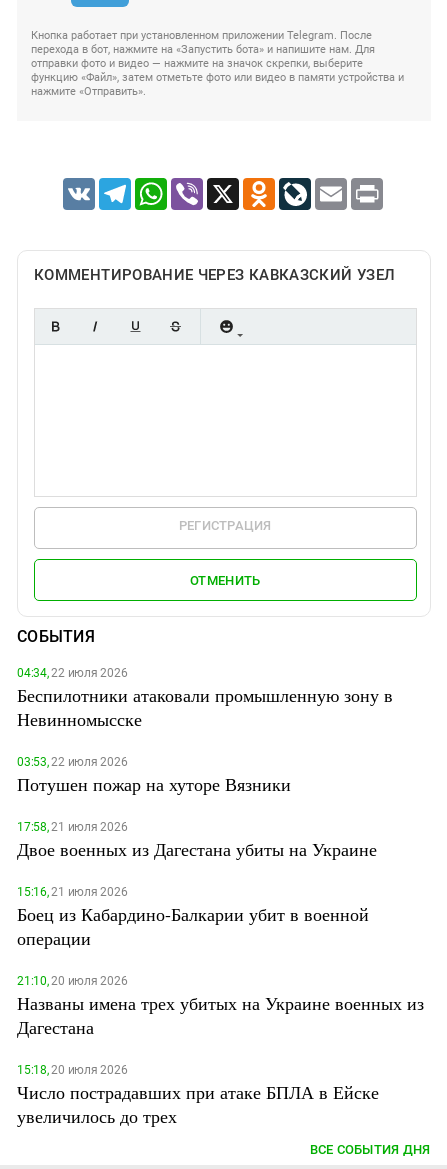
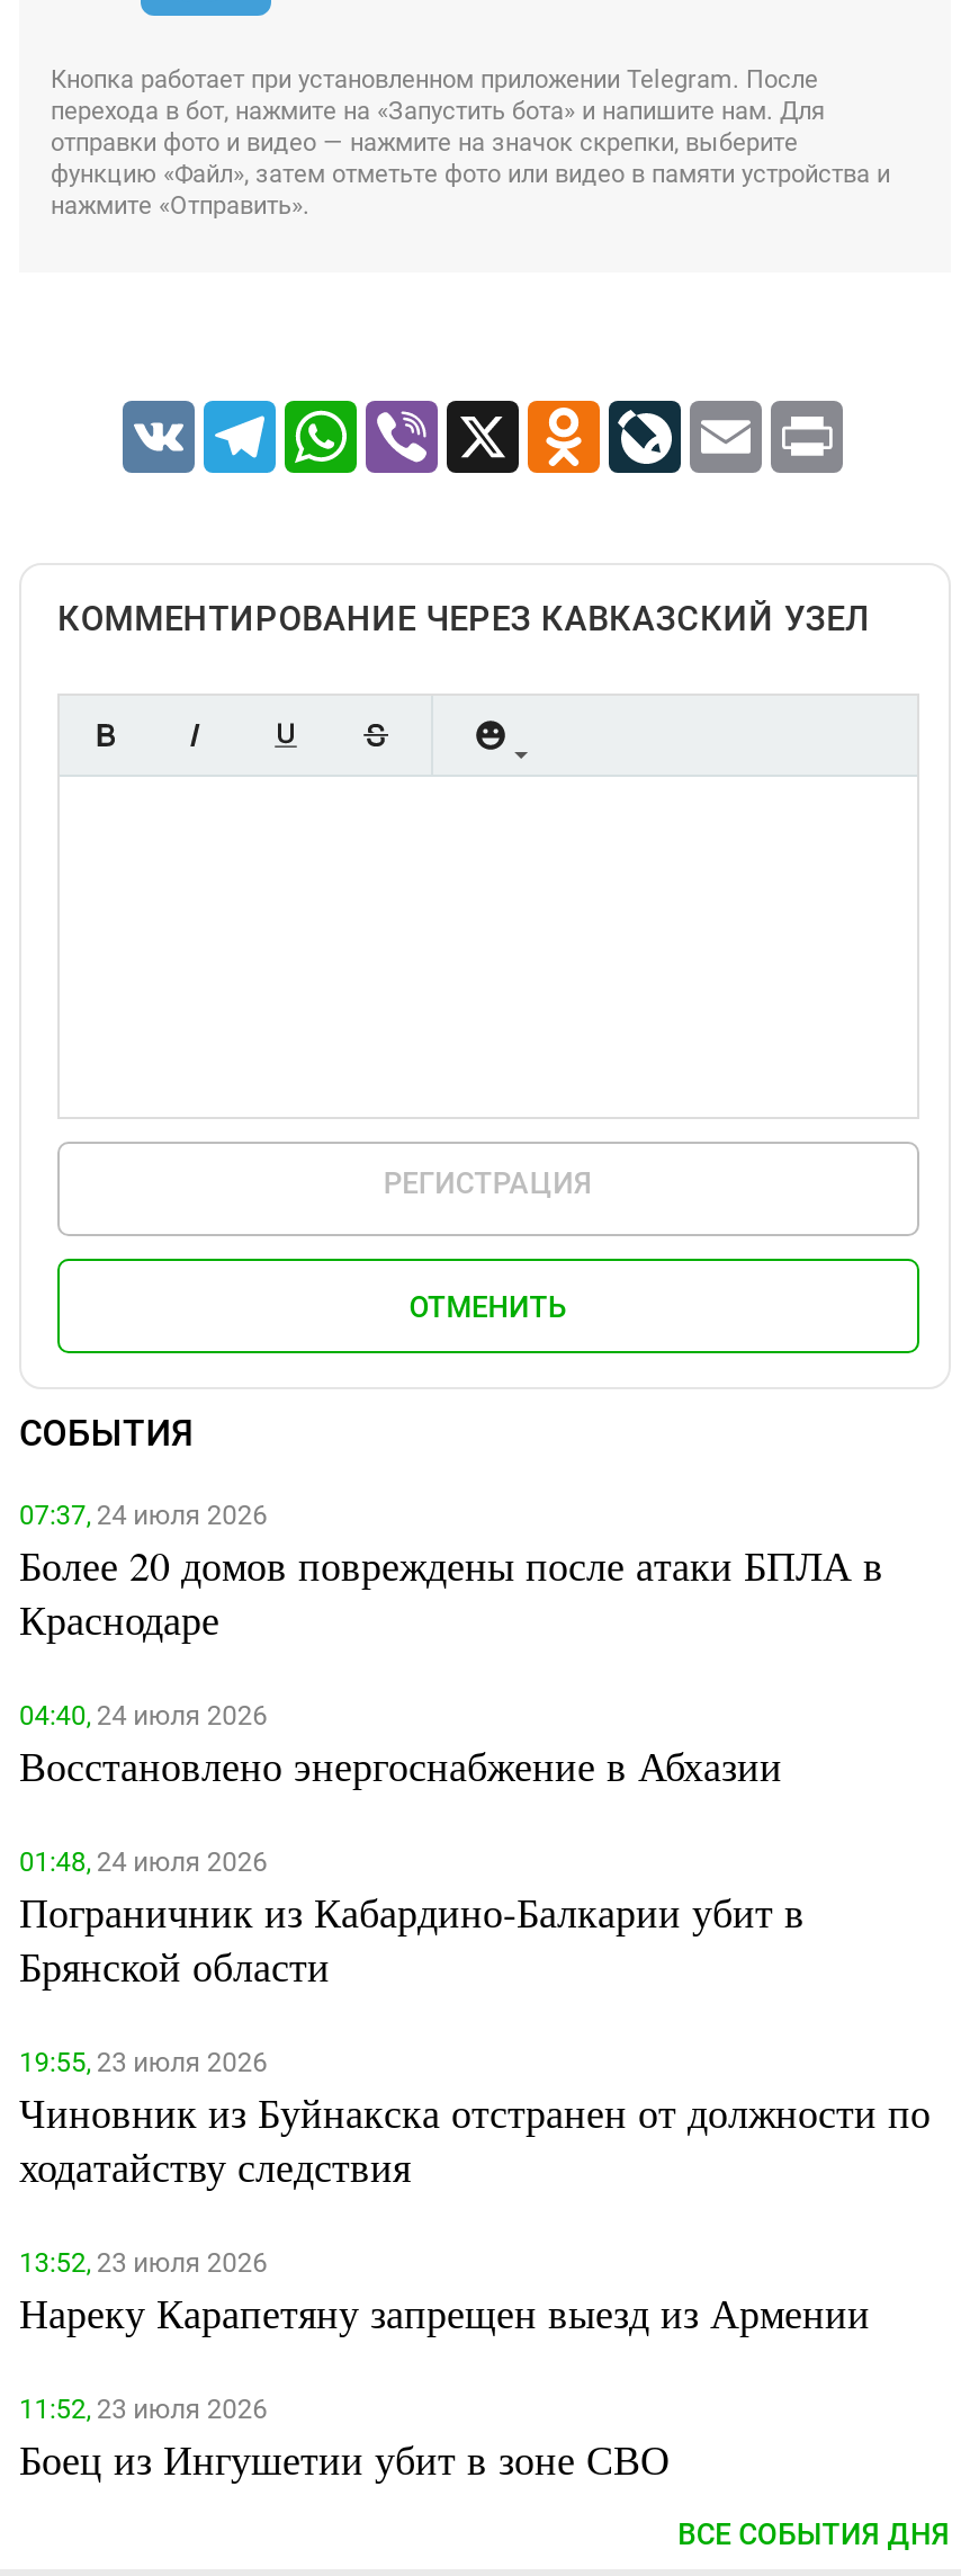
- 04:34, 22 июля 2026
- Беспилотники атаковали промышленную зону в
- Невинномысске
+ 07:37, 24 июля 2026
+ Более 20 домов повреждены после атаки БПЛА в
+ Краснодаре

- 03:53, 22 июля 2026
- Потушен пожар на хуторе Вязники
+ 04:40, 24 июля 2026
+ Восстановлено энергоснабжение в Абхазии

- 17:58, 21 июля 2026
- Двое военных из Дагестана убиты на Украине
+ 01:48, 24 июля 2026
+ Пограничник из Кабардино-Балкарии убит в
+ Брянской области

- 15:16, 21 июля 2026
- Боец из Кабардино-Балкарии убит в военной
- операции
+ 19:55, 23 июля 2026
+ Чиновник из Буйнакска отстранен от должности по
+ ходатайству следствия

- 21:10, 20 июля 2026
- Названы имена трех убитых на Украине военных из
- Дагестана
+ 13:52, 23 июля 2026
+ Нареку Карапетяну запрещен выезд из Армении

- 15:18, 20 июля 2026
- Число пострадавших при атаке БПЛА в Ейске
- увеличилось до трех
+ 11:52, 23 июля 2026
+ Боец из Ингушетии убит в зоне СВО
